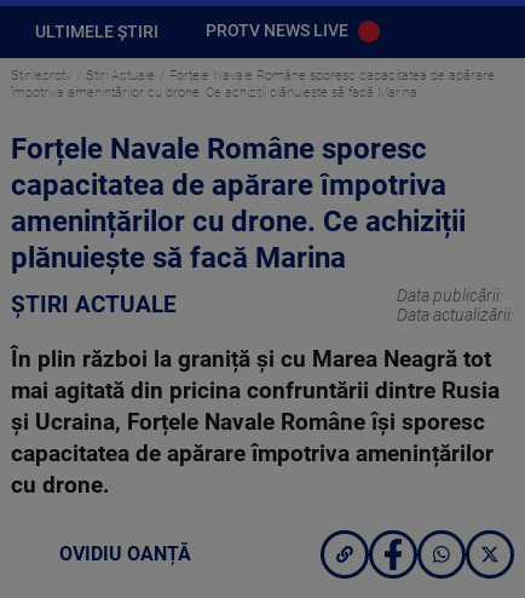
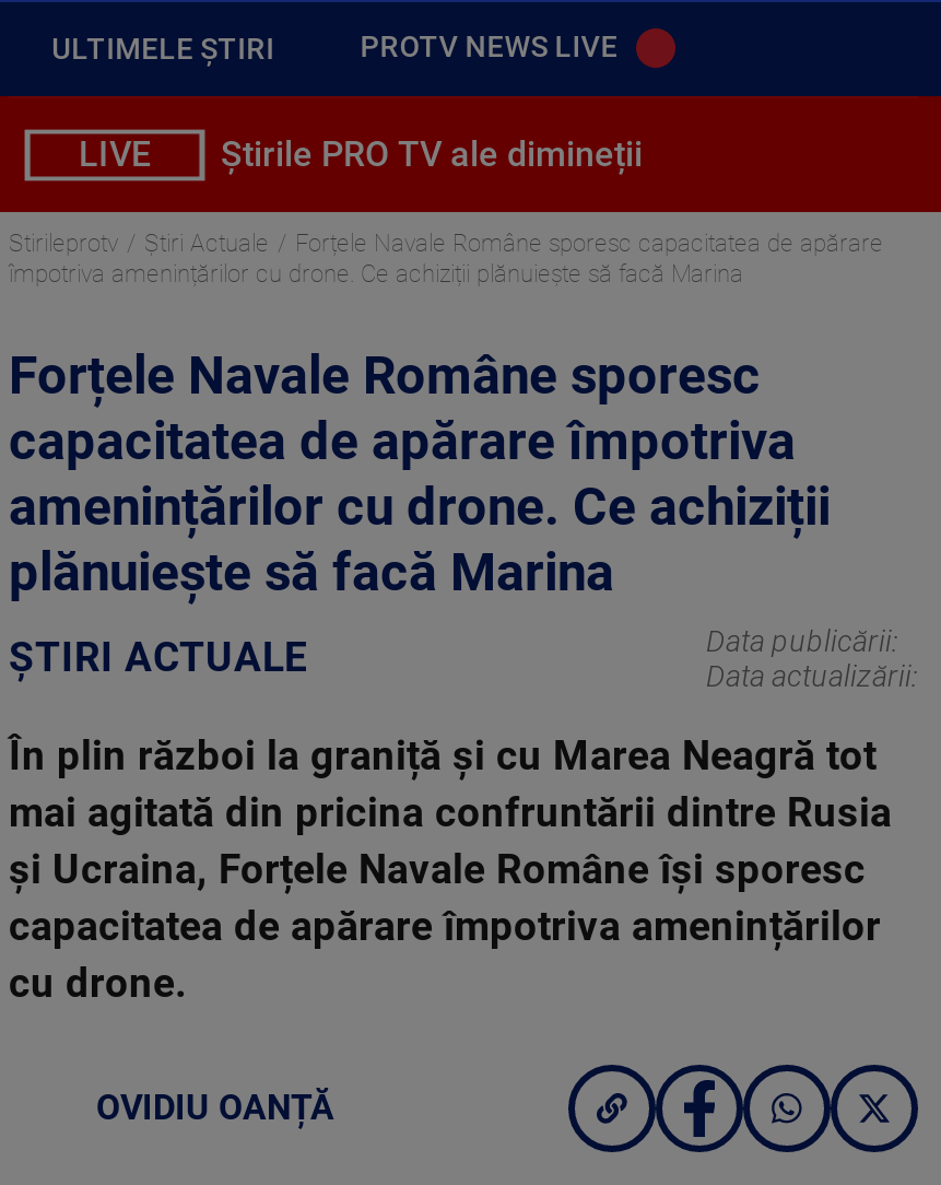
+ LIVE
+ Știrile PRO TV ale dimineții
